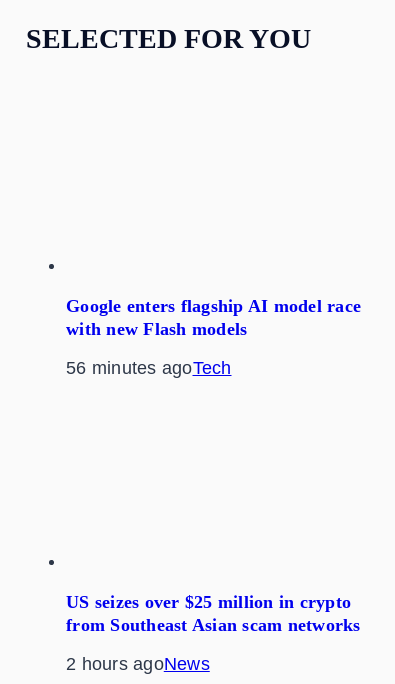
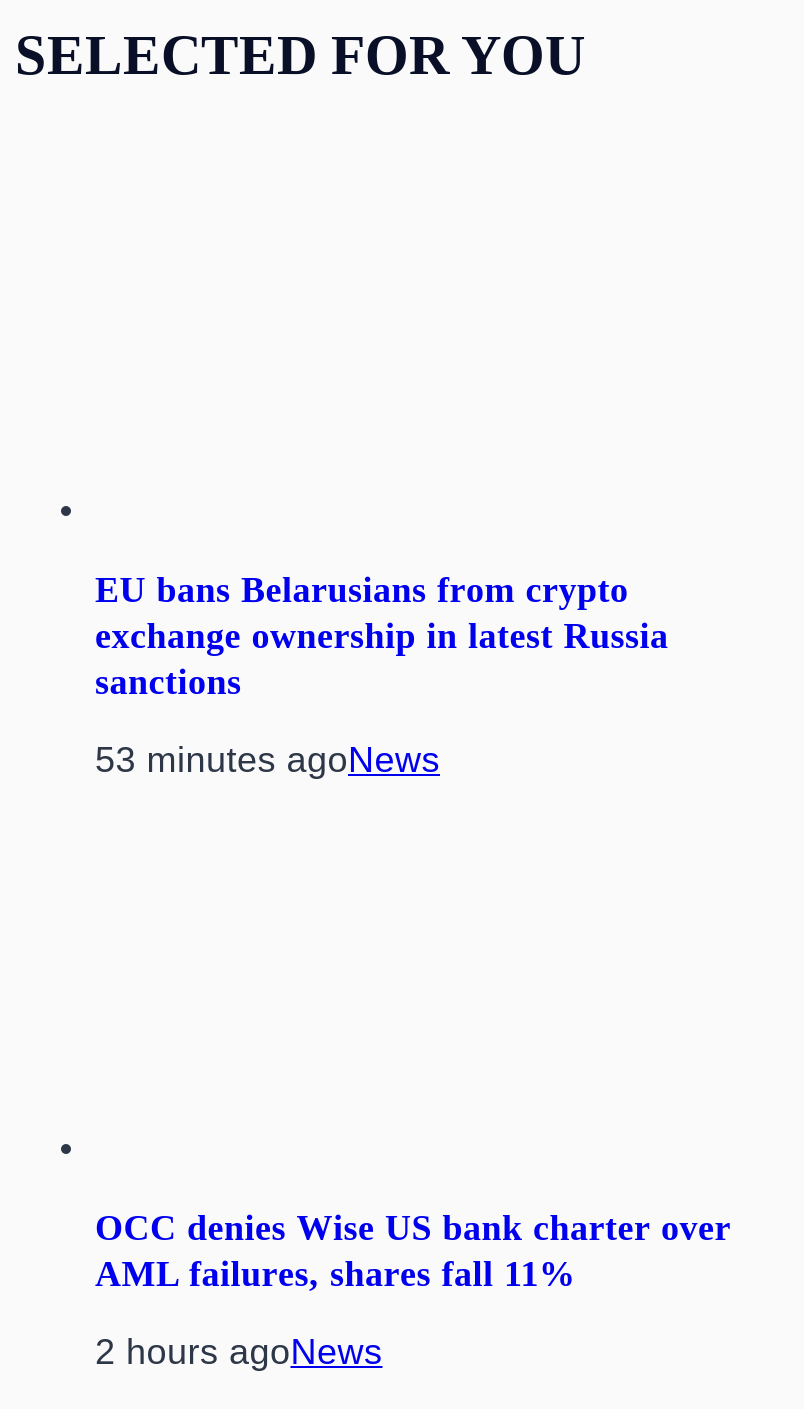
- Google enters flagship AI model race
- with new Flash models
+ EU bans Belarusians from crypto
+ exchange ownership in latest Russia
+ sanctions

- 56 minutes agoTech
+ 53 minutes agoNews

- US seizes over $25 million in crypto
- from Southeast Asian scam networks
+ OCC denies Wise US bank charter over
+ AML failures, shares fall 11%
